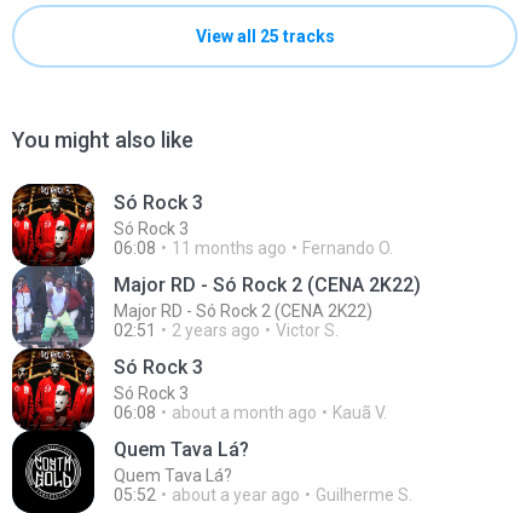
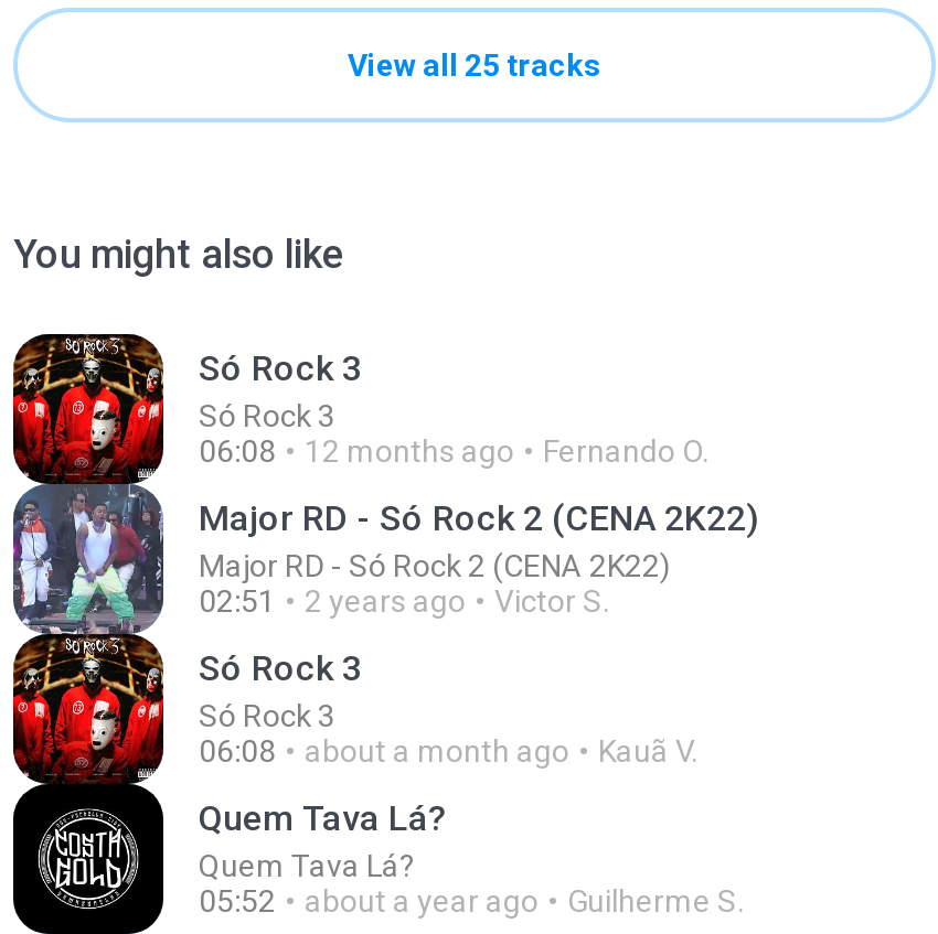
- 06:08 11 months ago Fernando O.
+ 06:08 12 months ago Fernando O.
